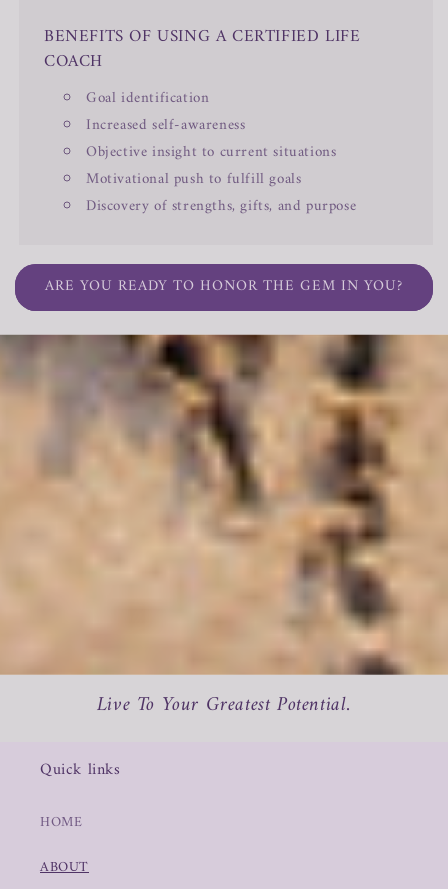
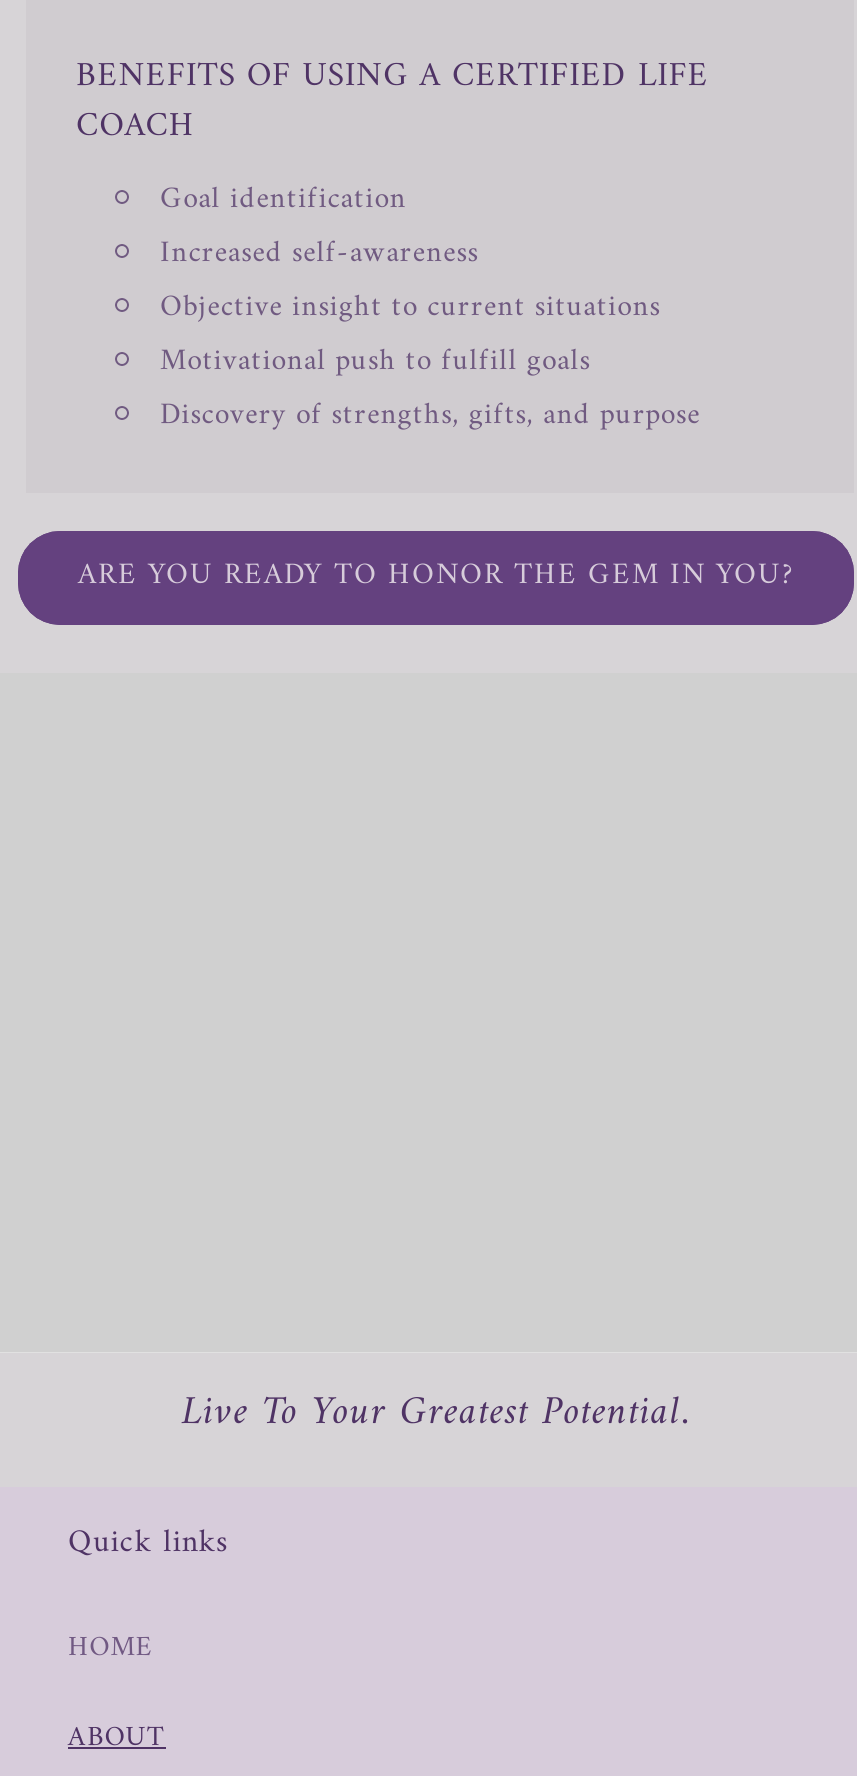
- [image]
